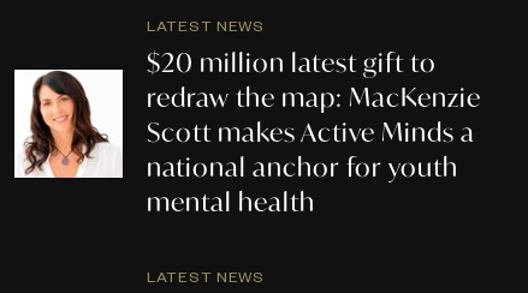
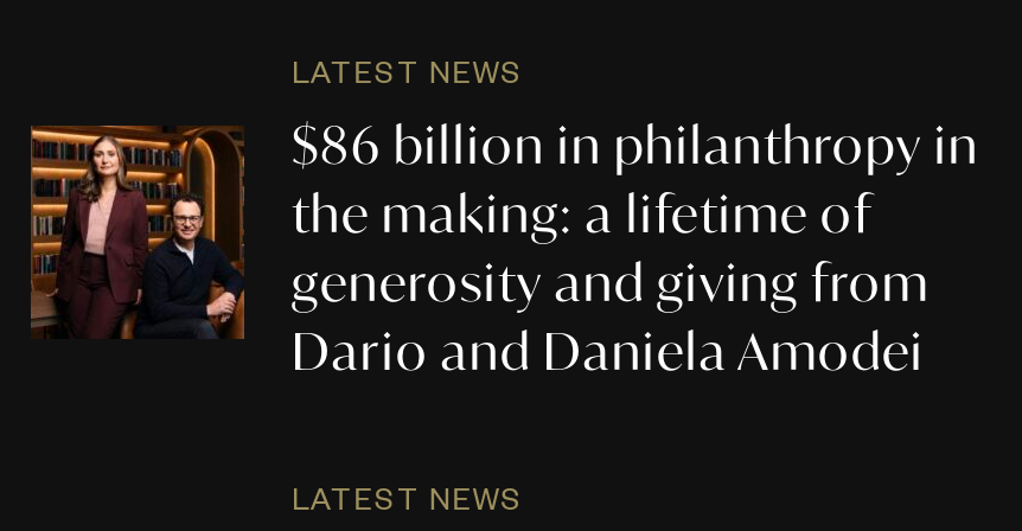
- [image]
- $20 million latest gift to
- redraw the map: MacKenzie
- Scott makes Active Minds a
- national anchor for youth
- mental health
+ [image]
+ $86 billion in philanthropy in
+ the making: a lifetime of
+ generosity and giving from
+ Dario and Daniela Amodei
